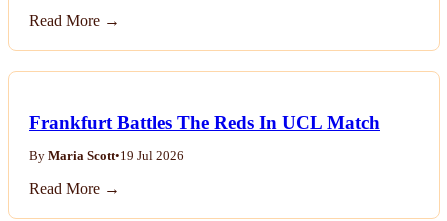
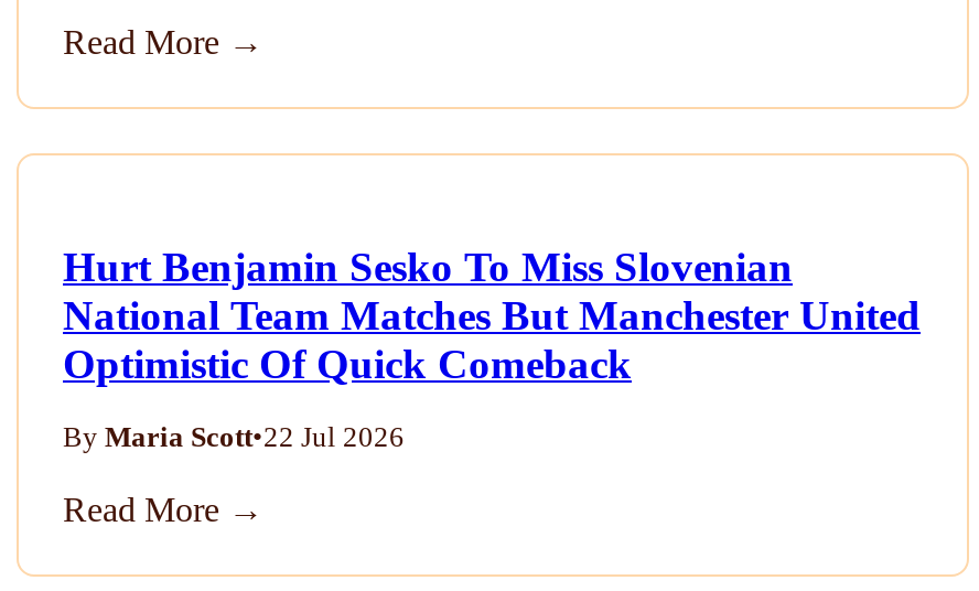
- Frankfurt Battles The Reds In UCL Match
+ Hurt Benjamin Sesko To Miss Slovenian
+ National Team Matches But Manchester United
+ Optimistic Of Quick Comeback

- By Maria Scott•19 Jul 2026
+ By Maria Scott•22 Jul 2026
